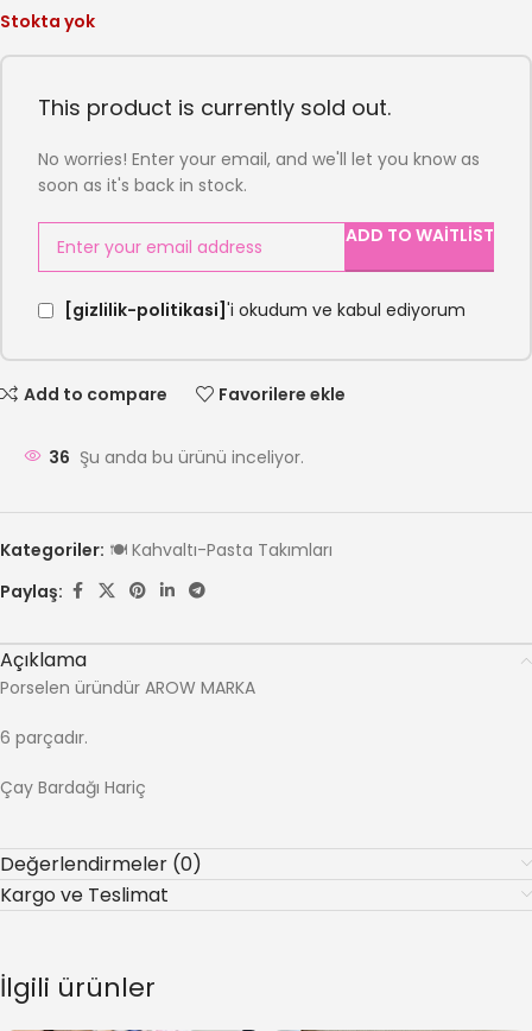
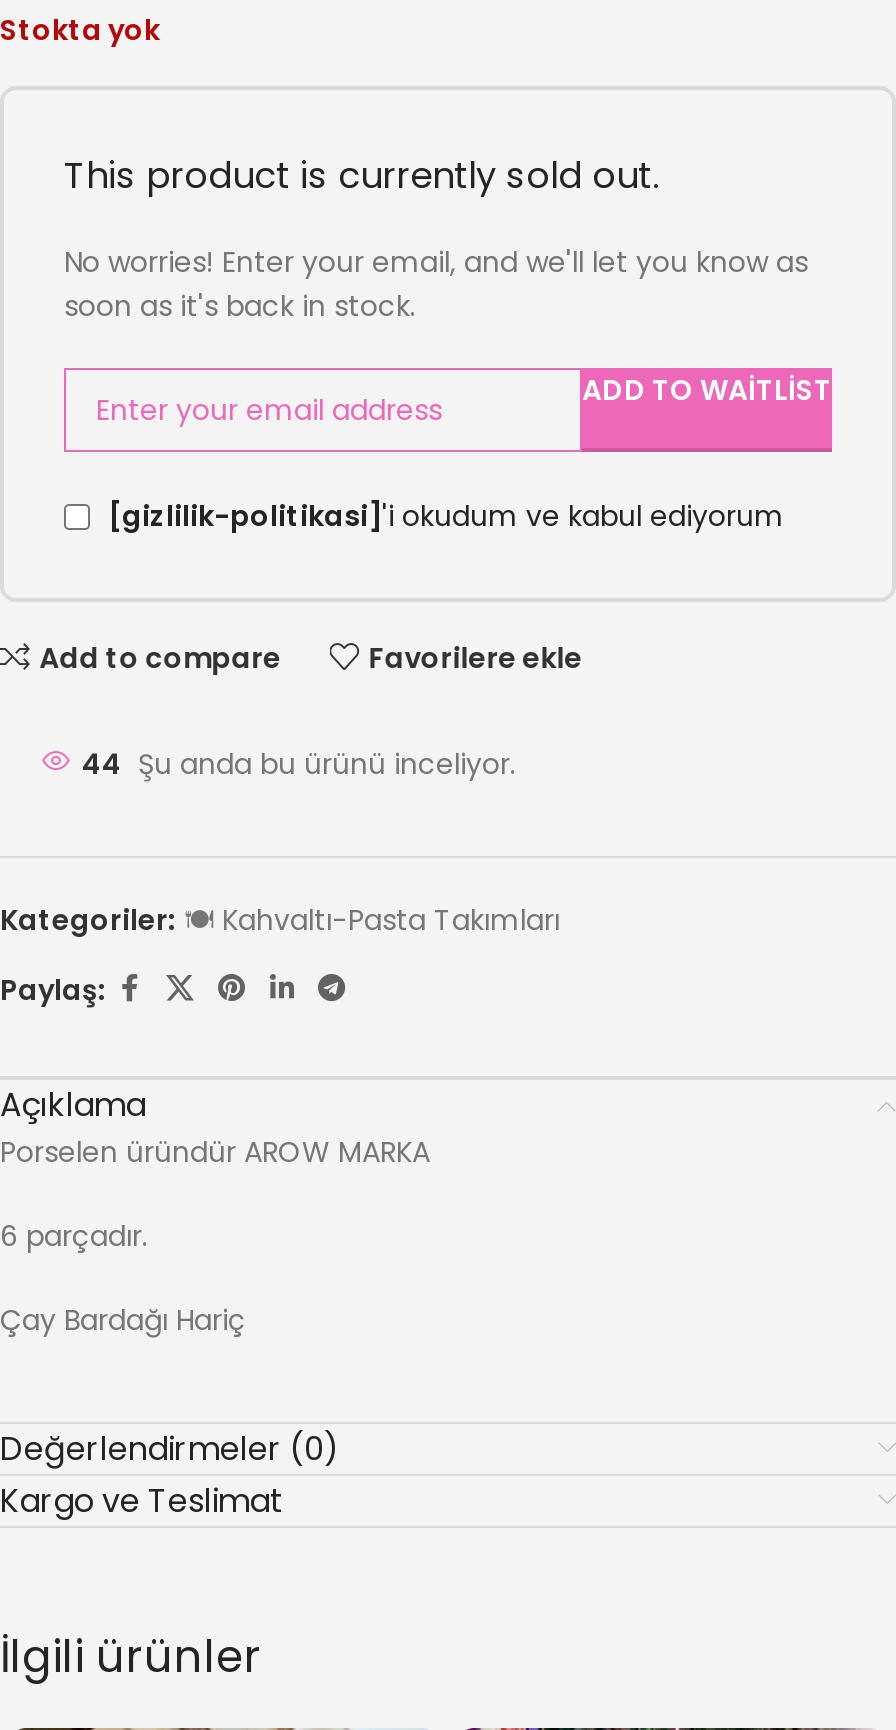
- 36 Şu anda bu ürünü inceliyor.
+ 44 Şu anda bu ürünü inceliyor.
